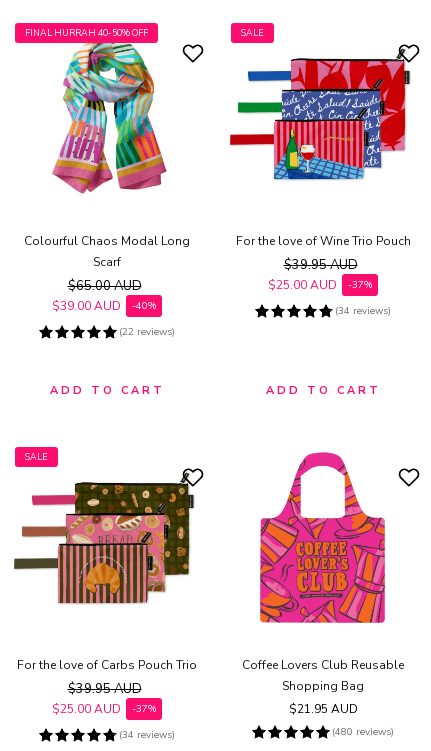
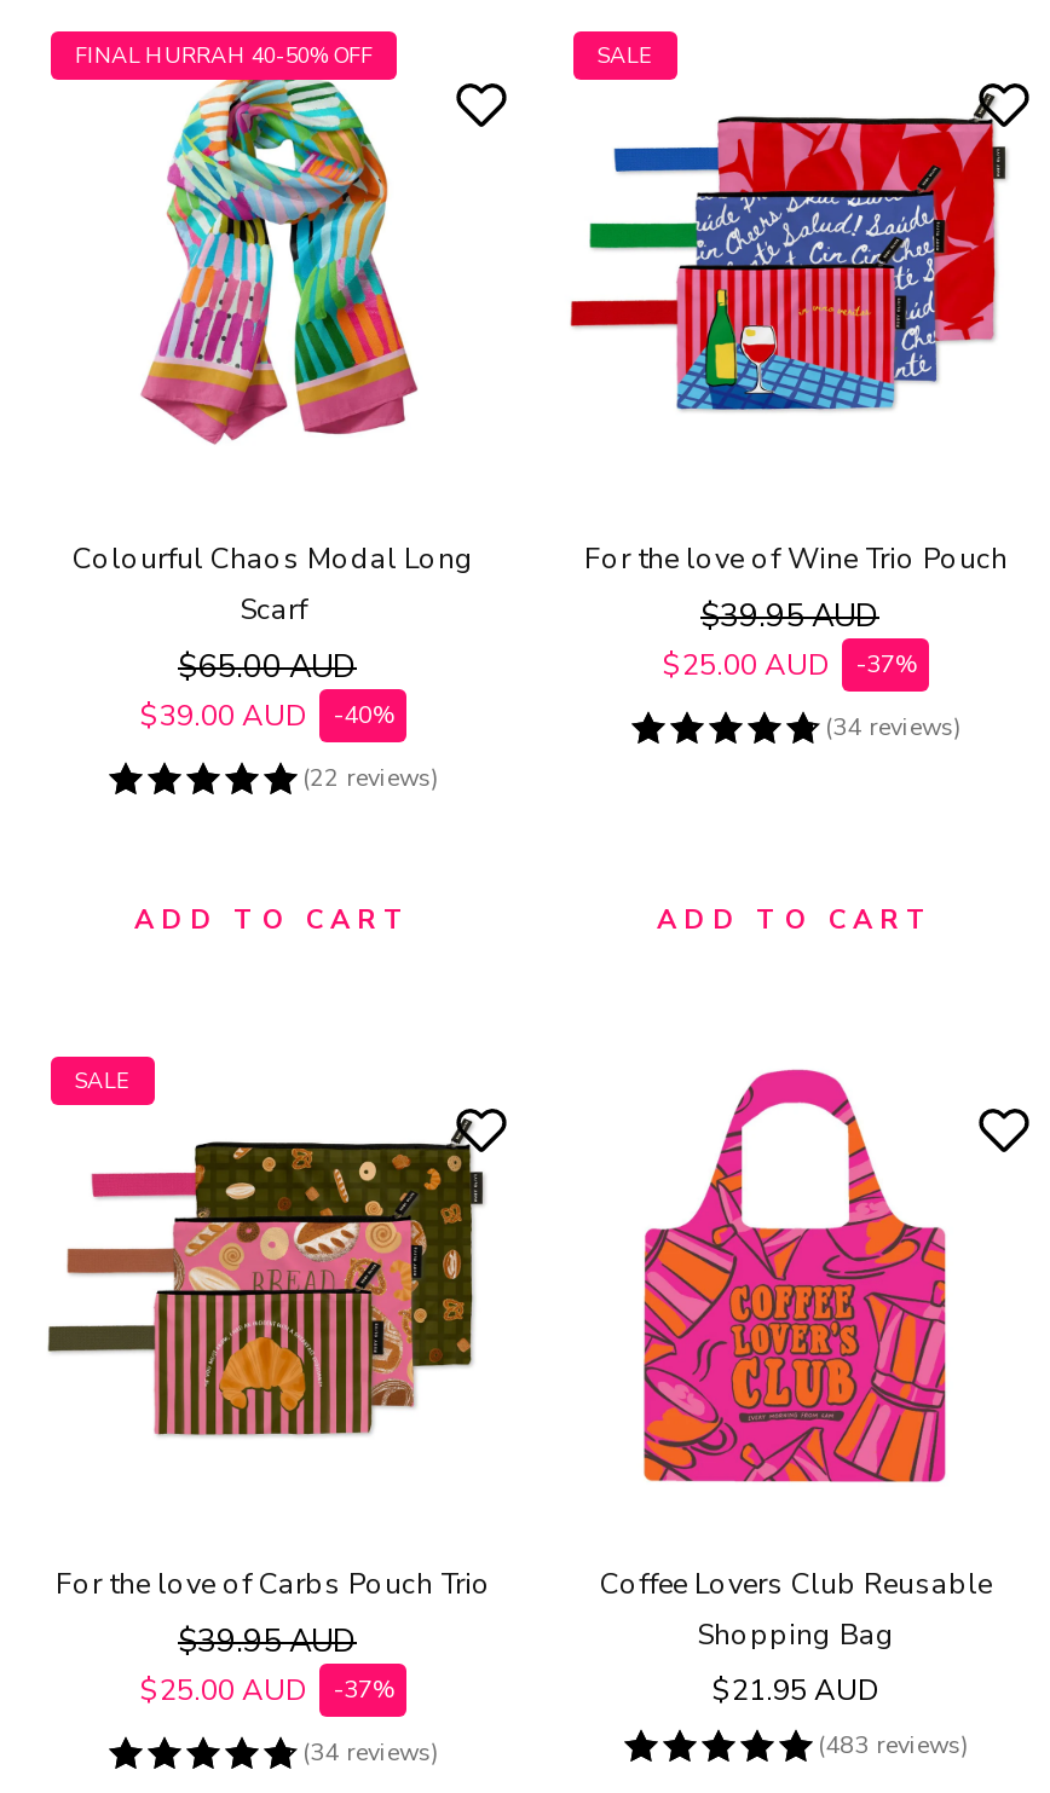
- (480 reviews)
+ (483 reviews)
